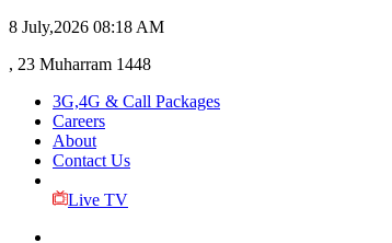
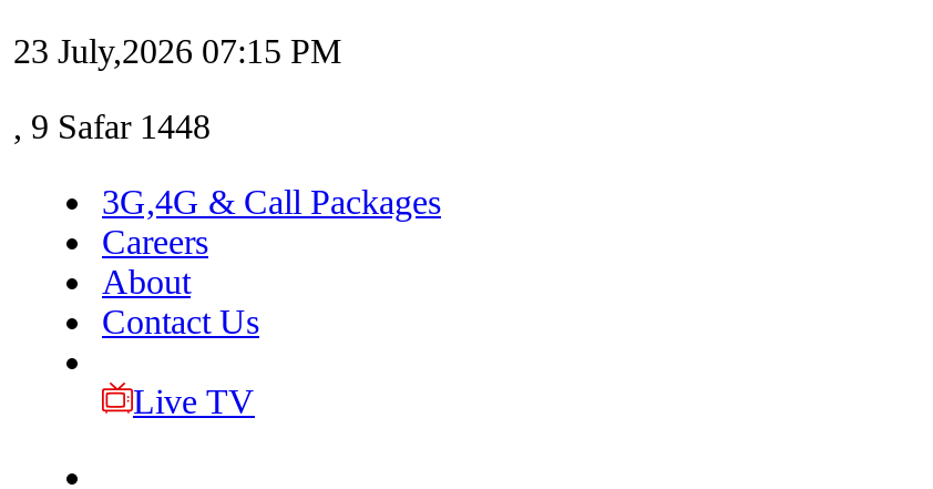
- 8 July,2026 08:18 AM
+ 23 July,2026 07:15 PM

- , 23 Muharram 1448
+ , 9 Safar 1448
